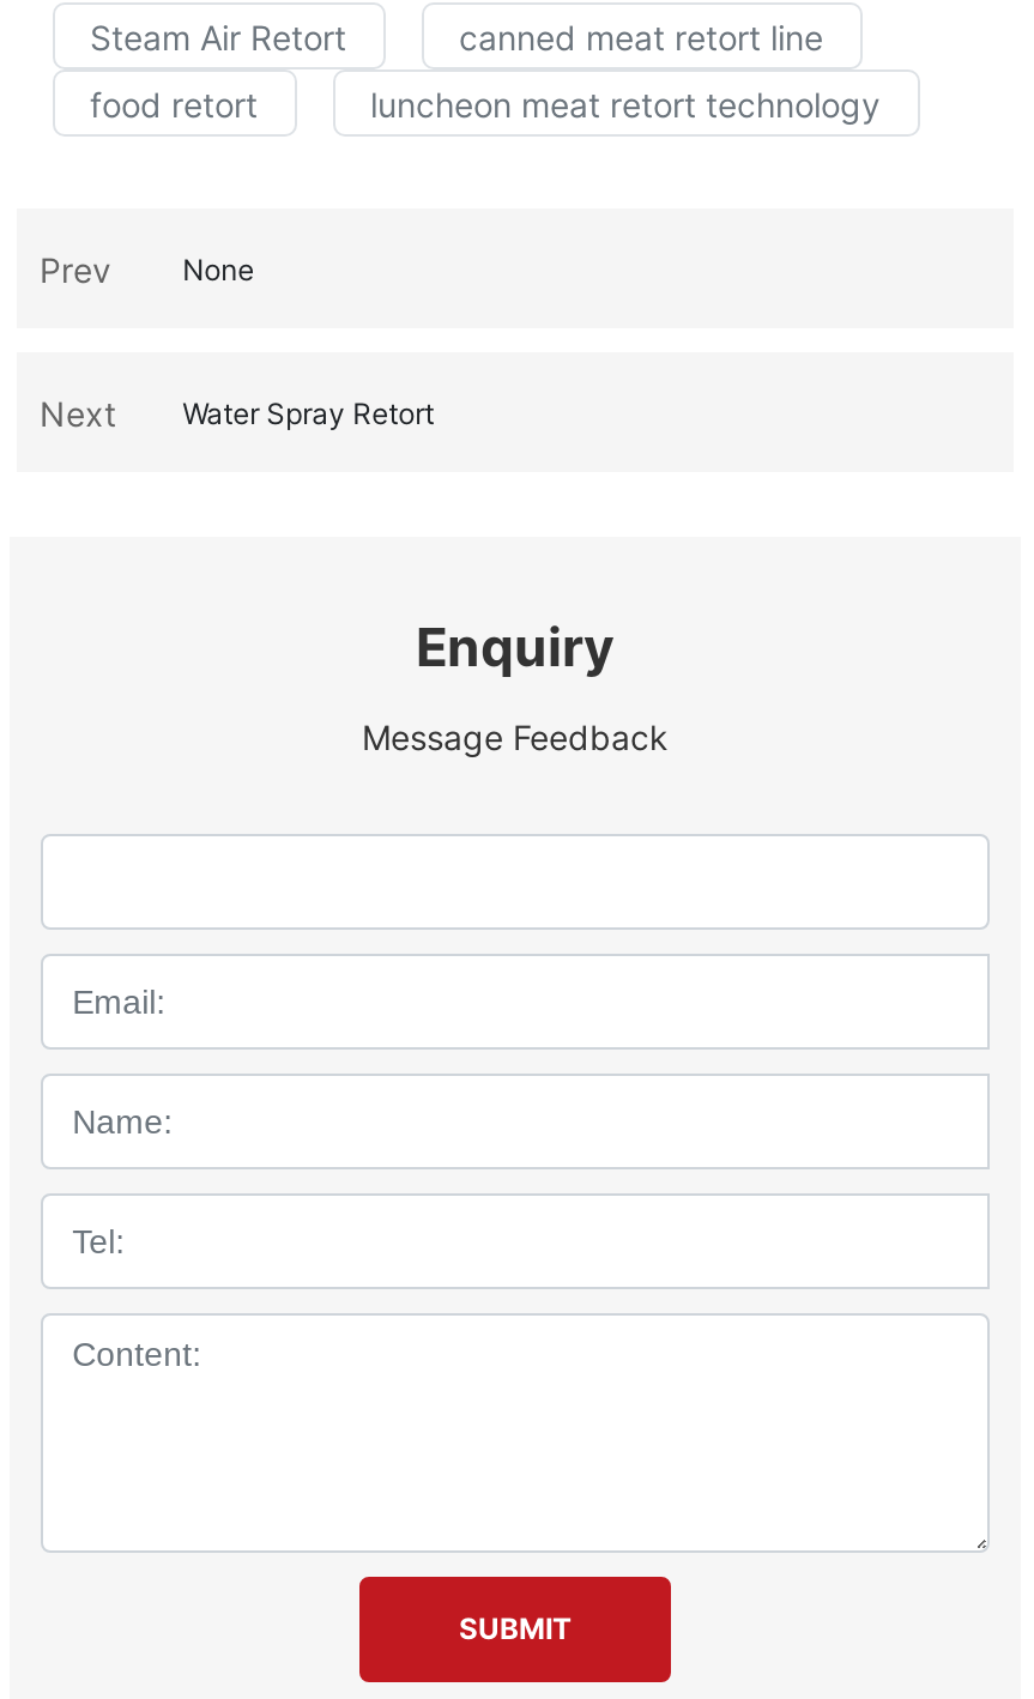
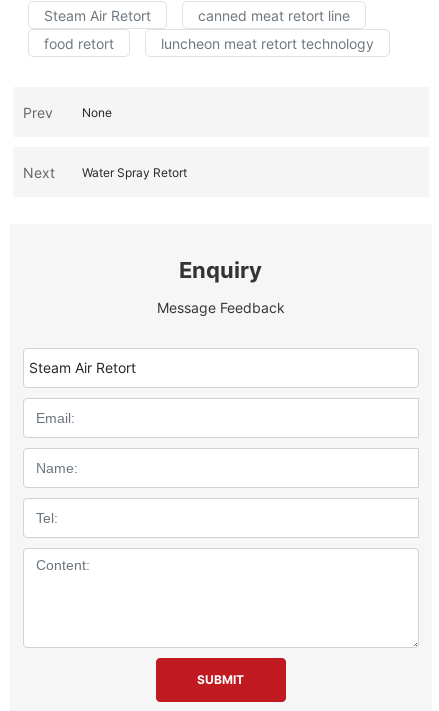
+ Steam Air Retort
